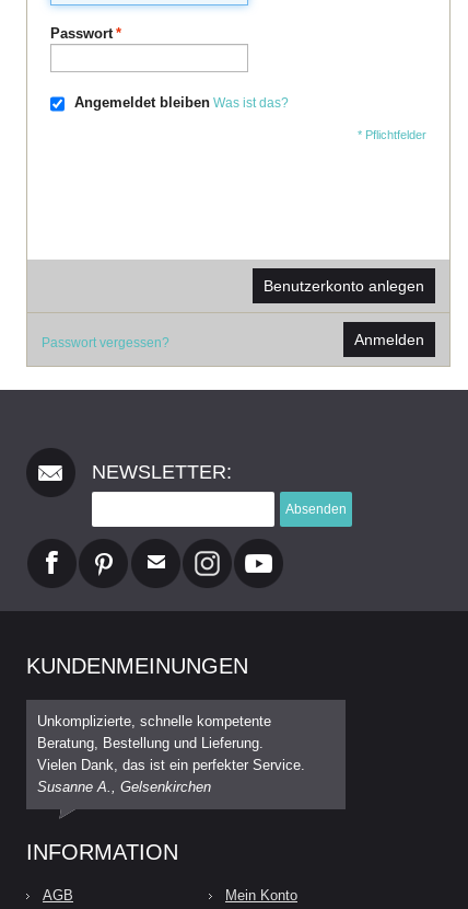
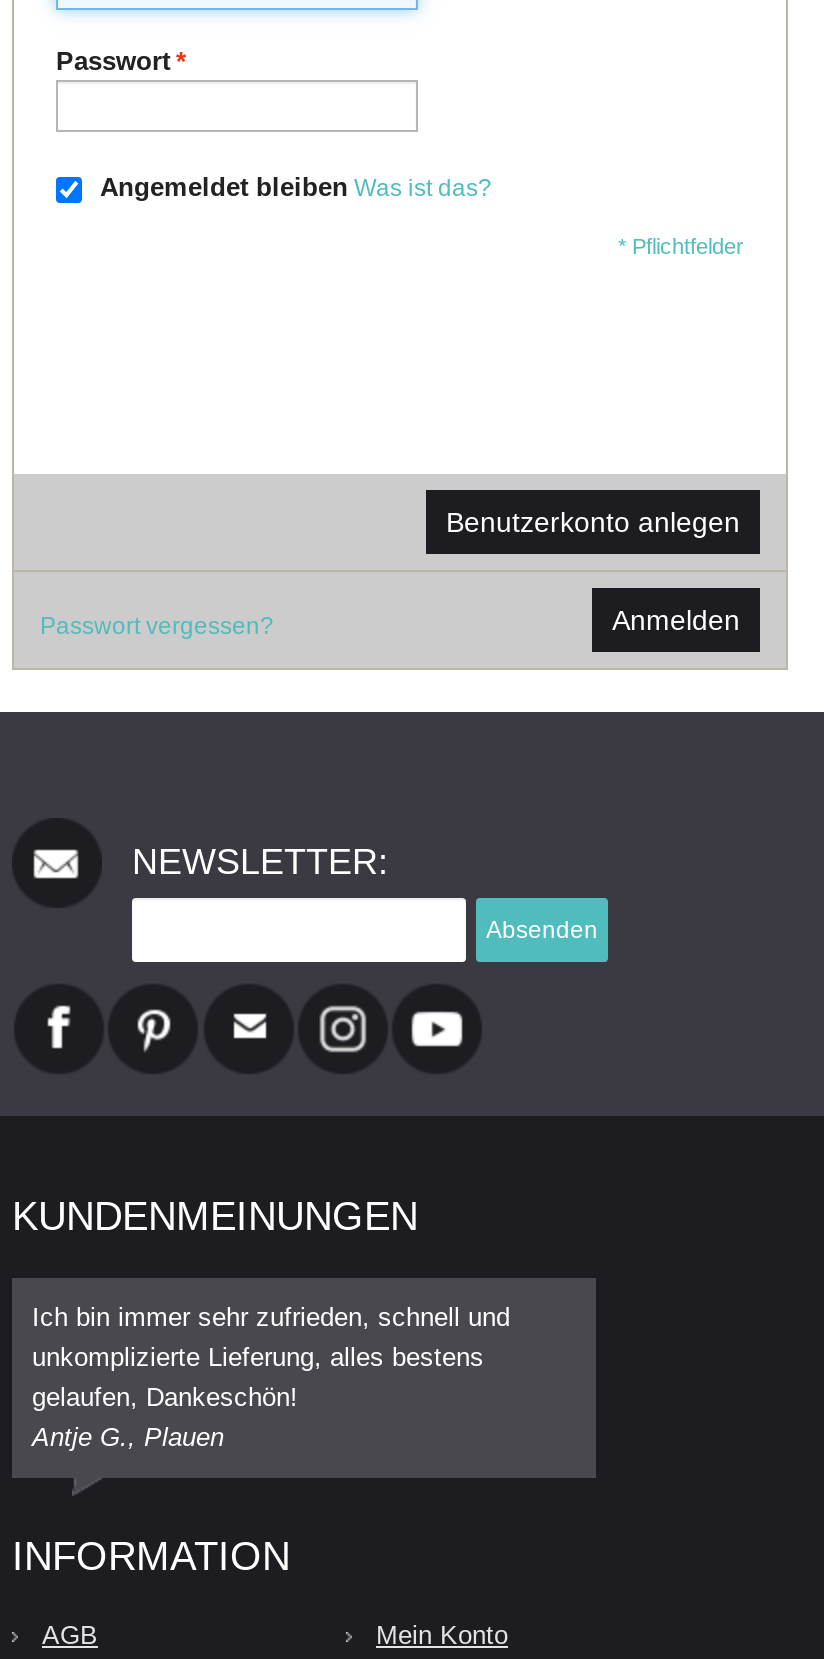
- Unkomplizierte, schnelle kompetente
- Beratung, Bestellung und Lieferung.
- Vielen Dank, das ist ein perfekter Service.
- Susanne A., Gelsenkirchen
+ Ich bin immer sehr zufrieden, schnell und
+ unkomplizierte Lieferung, alles bestens
+ gelaufen, Dankeschön!
+ Antje G., Plauen
